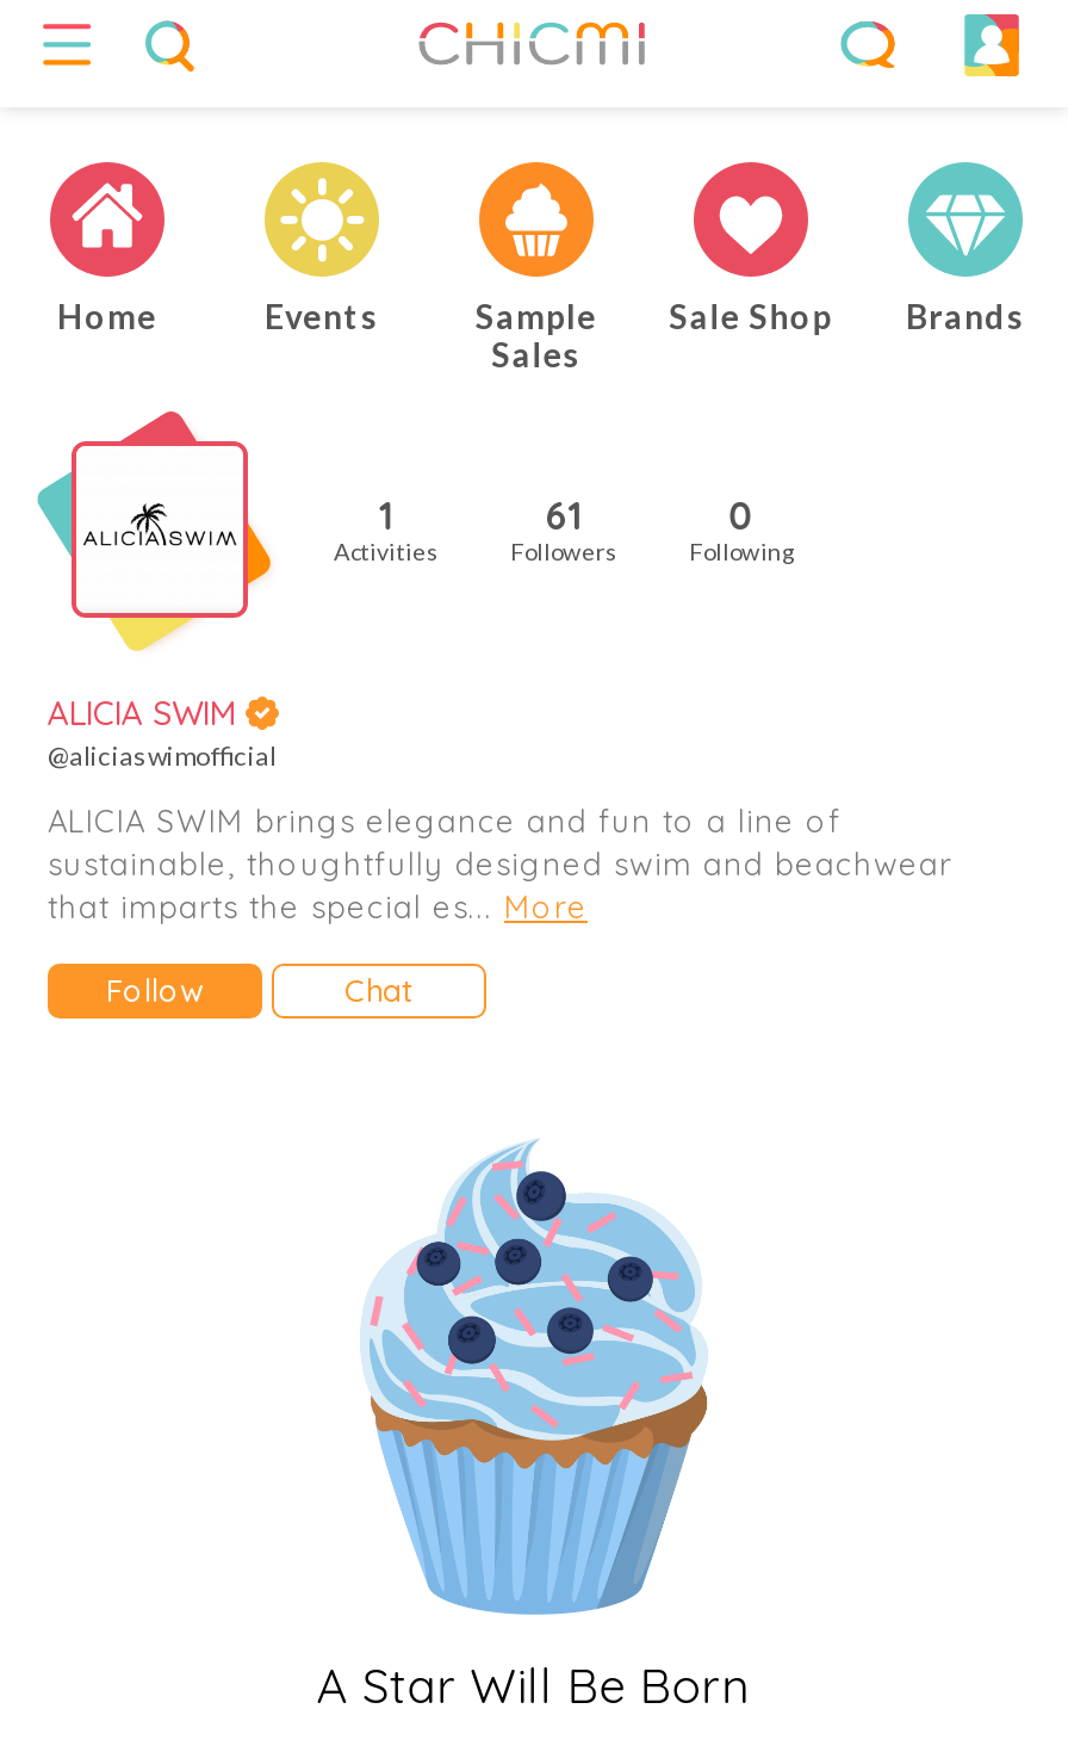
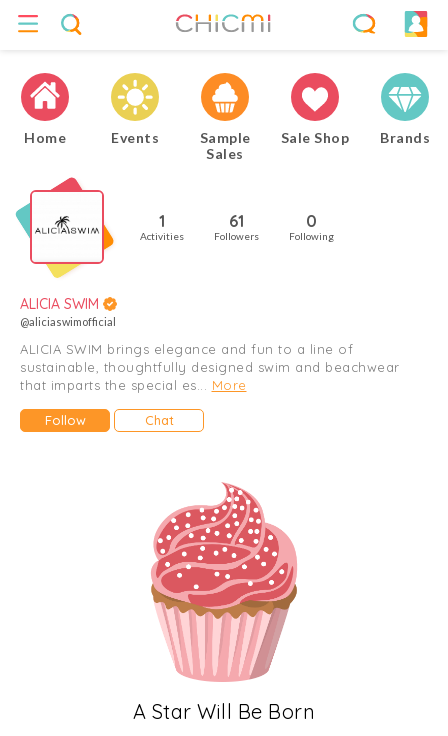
- [image]
+ [image]
